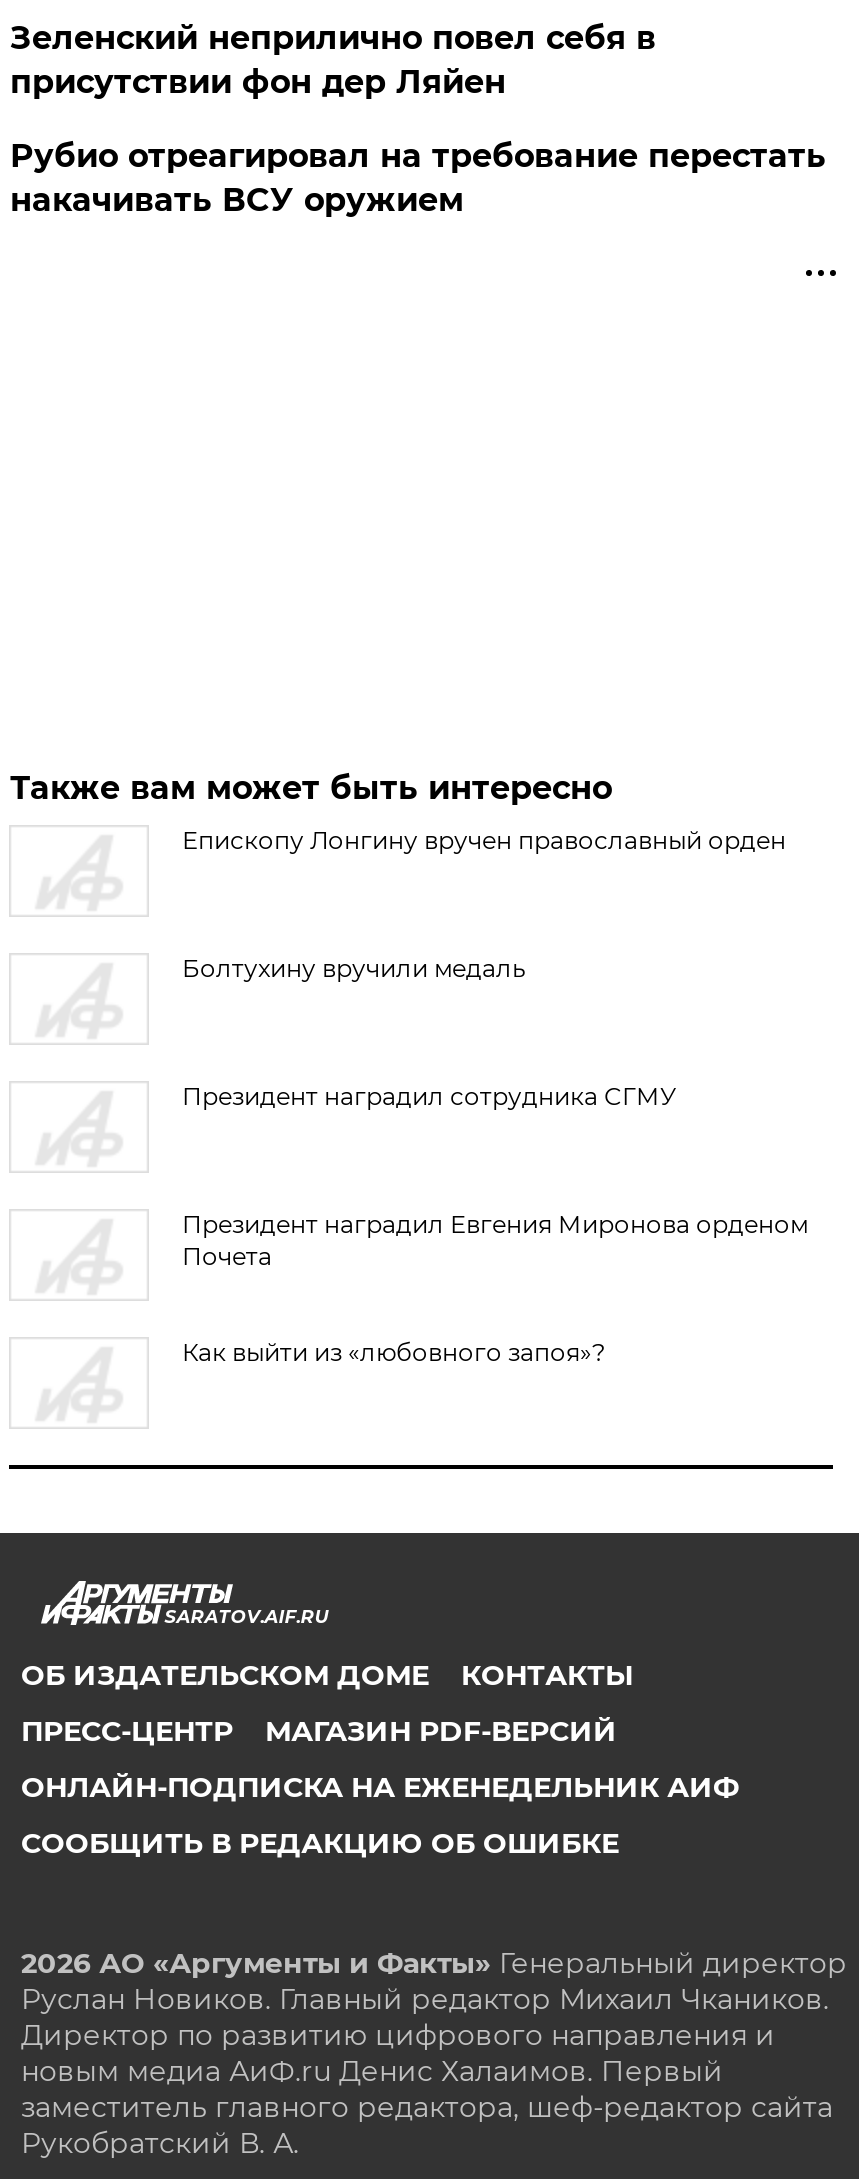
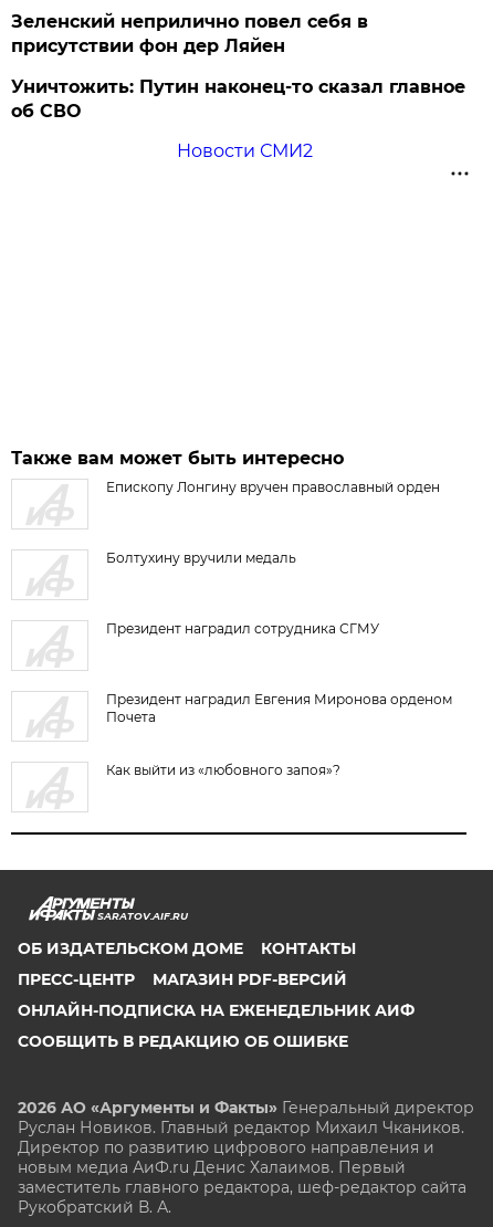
- Рубио отреагировал на требование перестать
- накачивать ВСУ оружием
+ Уничтожить: Путин наконец-то сказал главное
+ об СВО
+ Новости СМИ2
